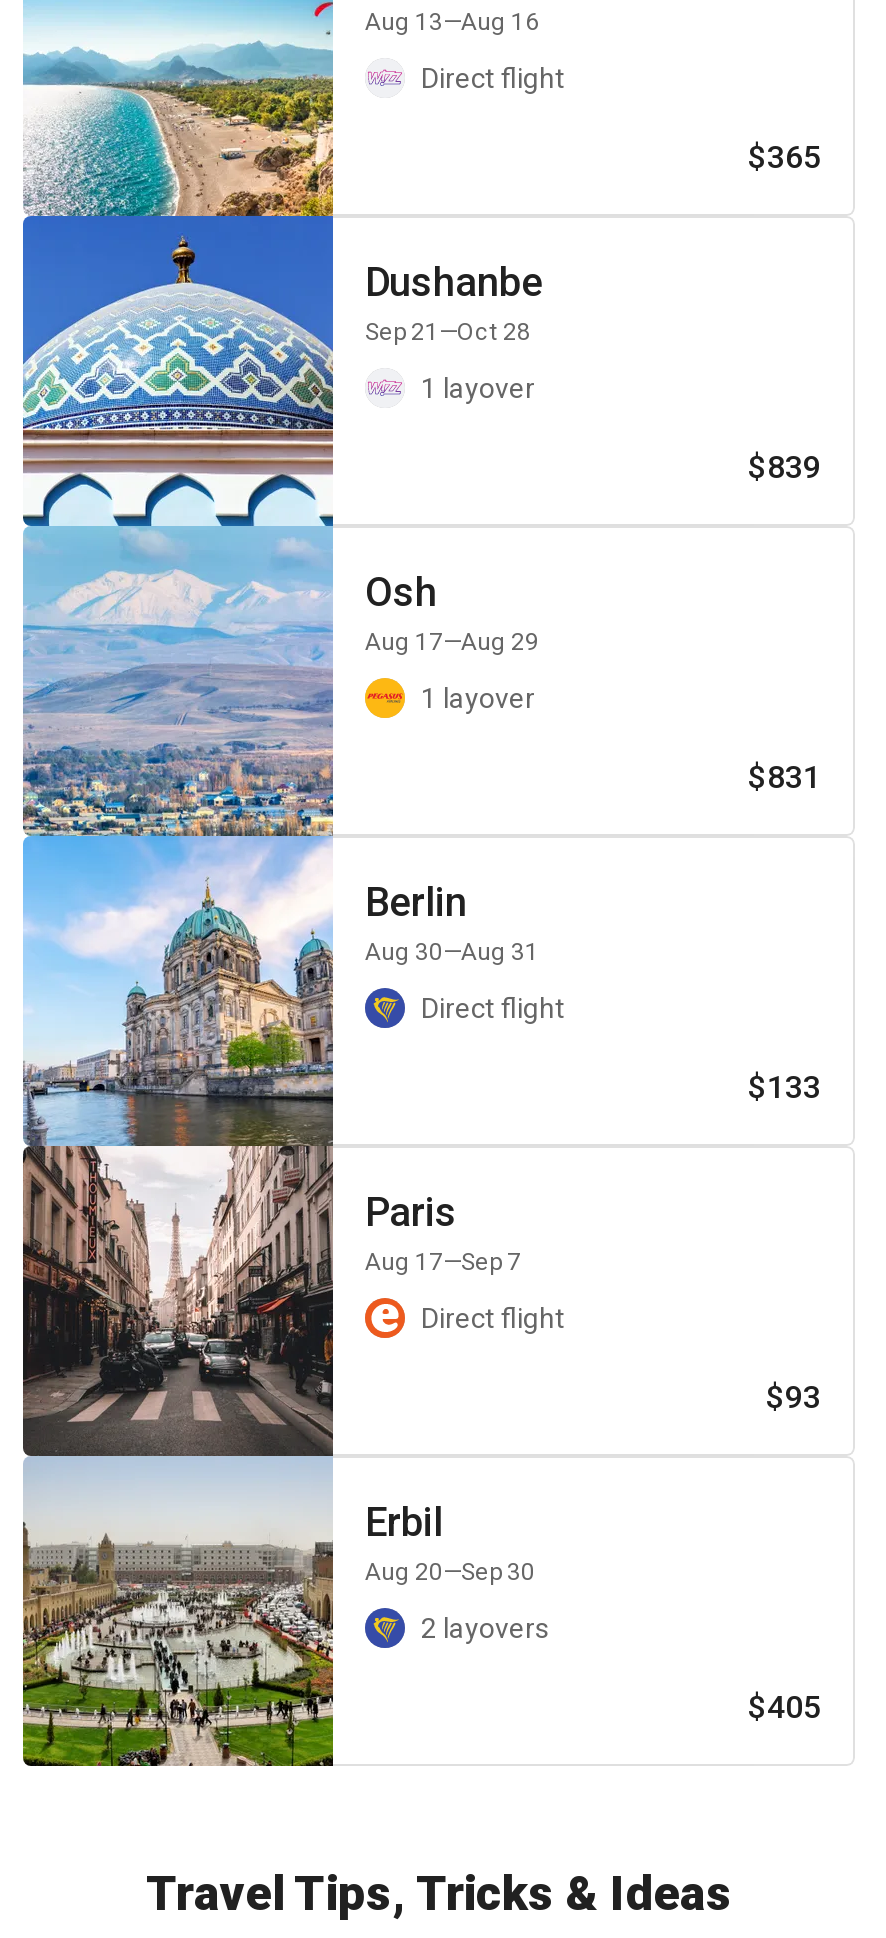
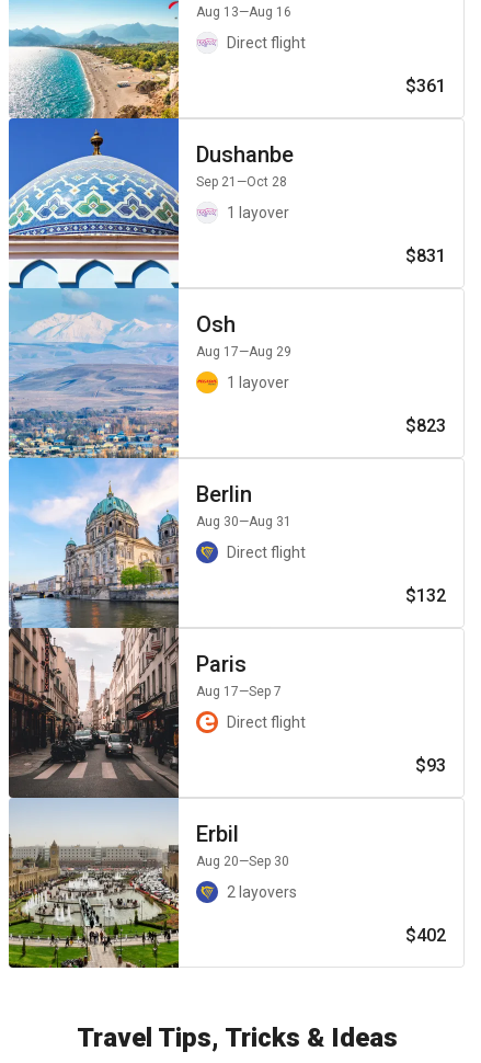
- $365
+ $361

- $839
+ $831

- $831
+ $823

- $133
+ $132

- $405
+ $402
